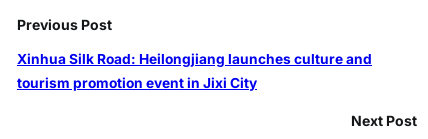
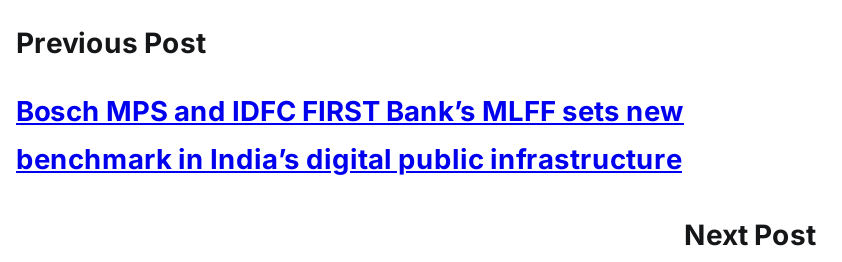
- Xinhua Silk Road: Heilongjiang launches culture and
+ Bosch MPS and IDFC FIRST Bank’s MLFF sets new

- tourism promotion event in Jixi City
+ benchmark in India’s digital public infrastructure
